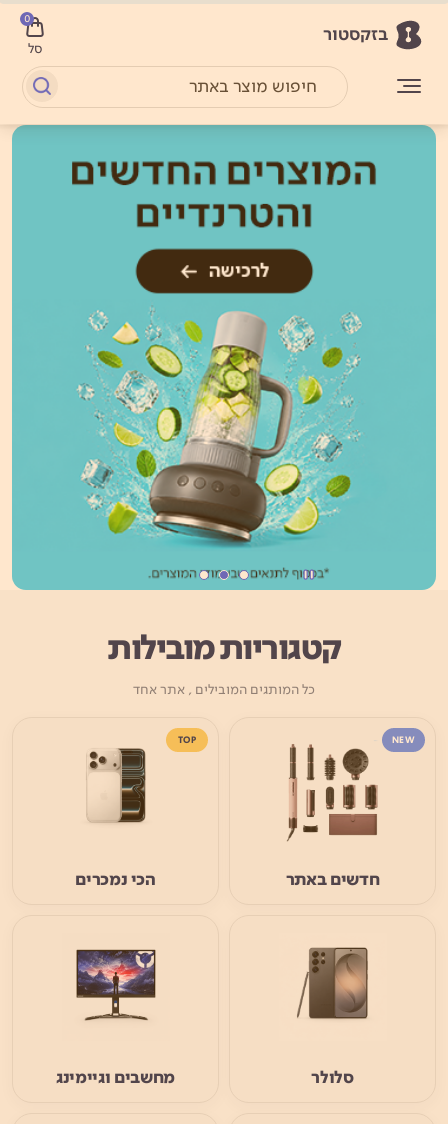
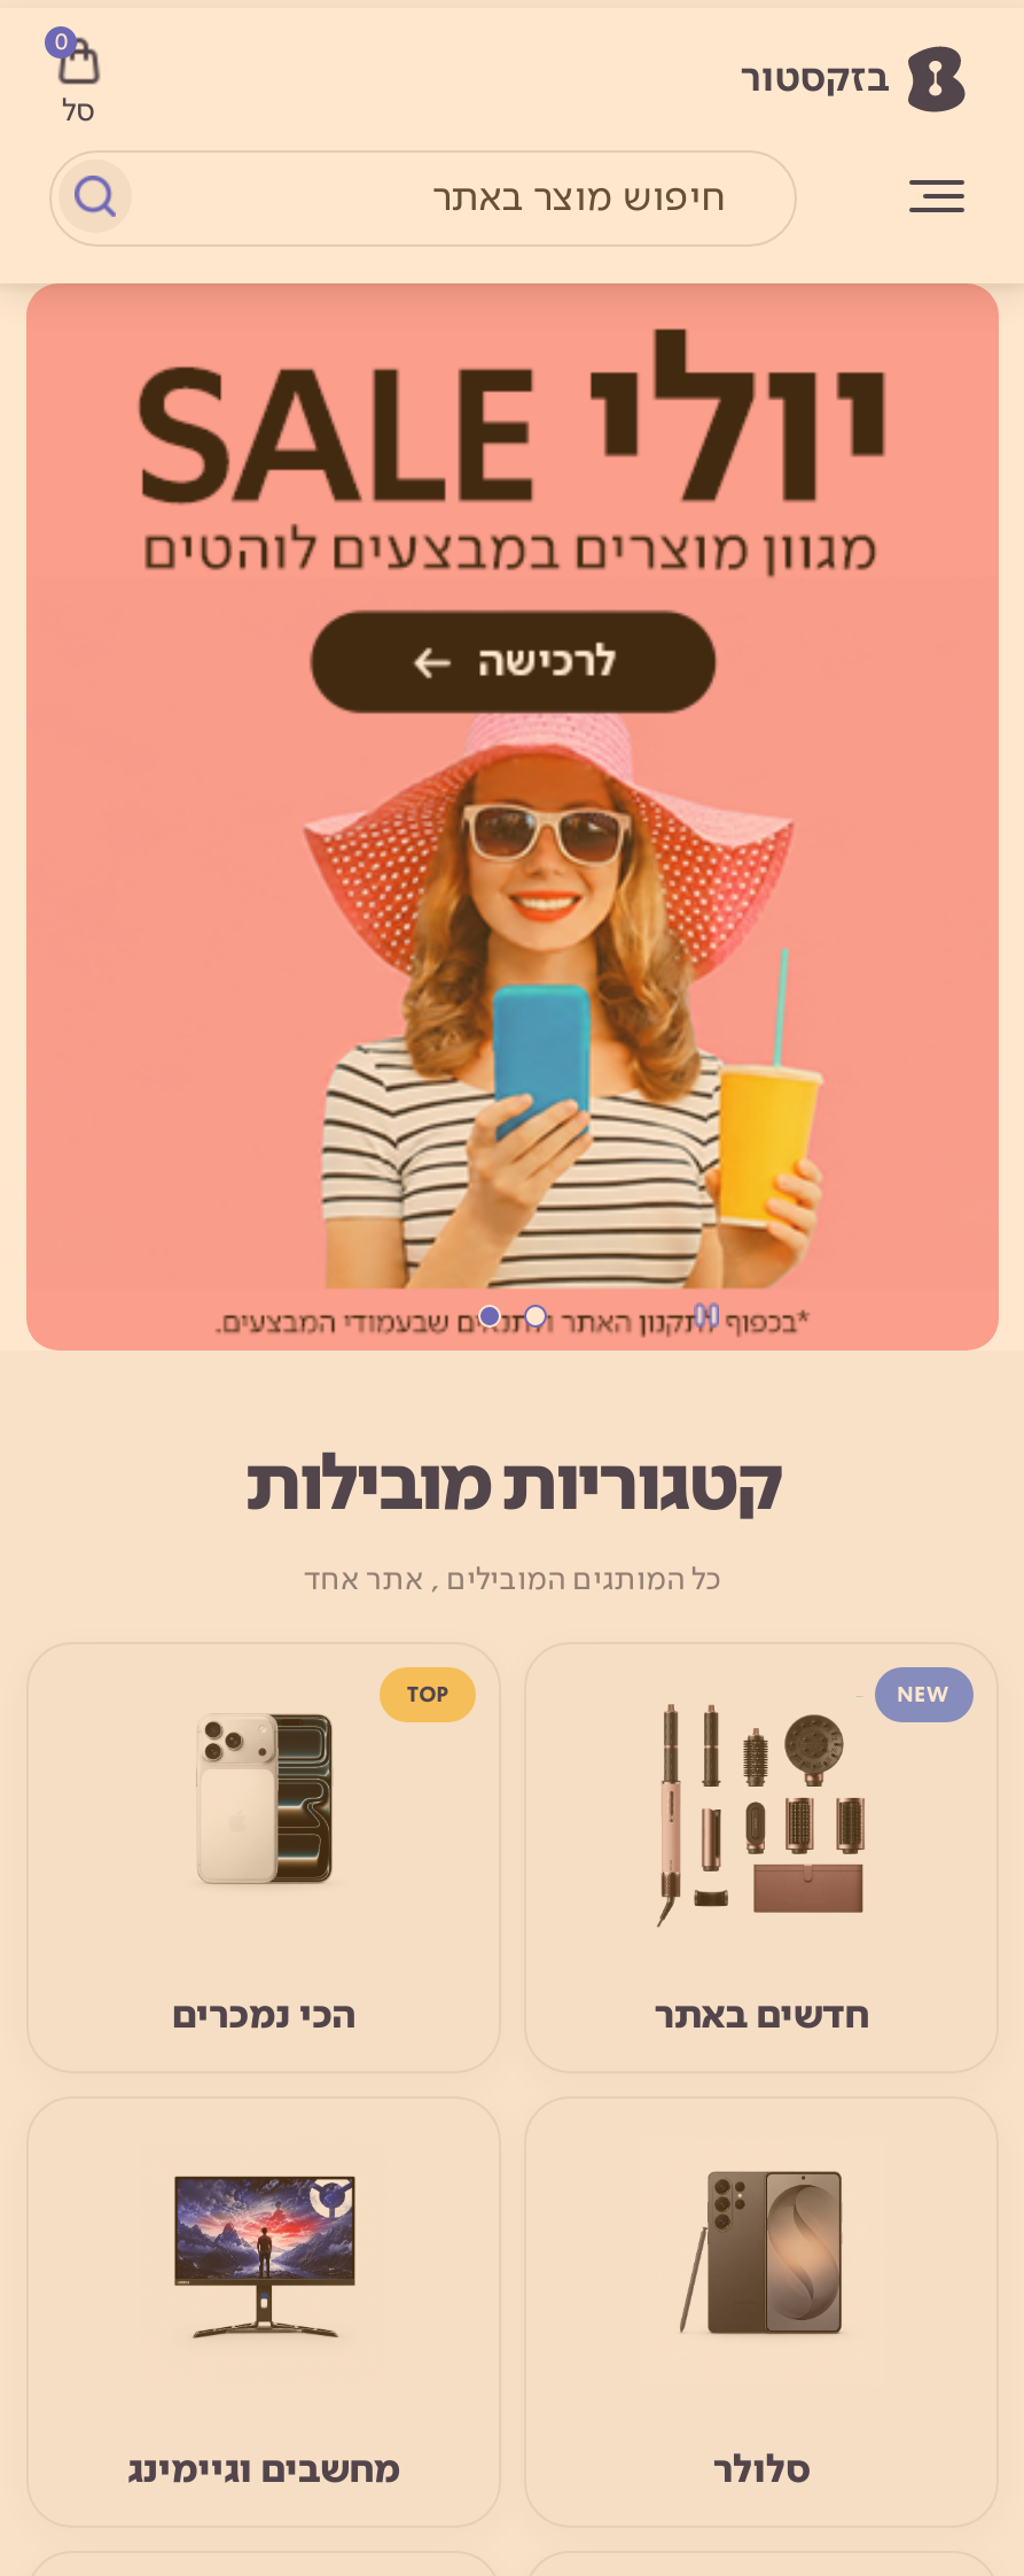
- [image]
+ [image]
